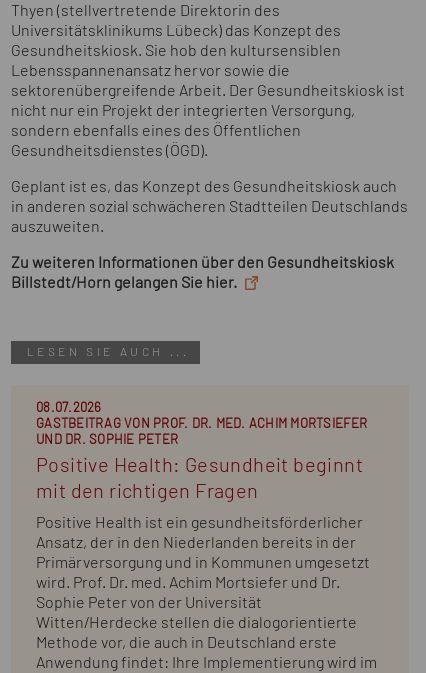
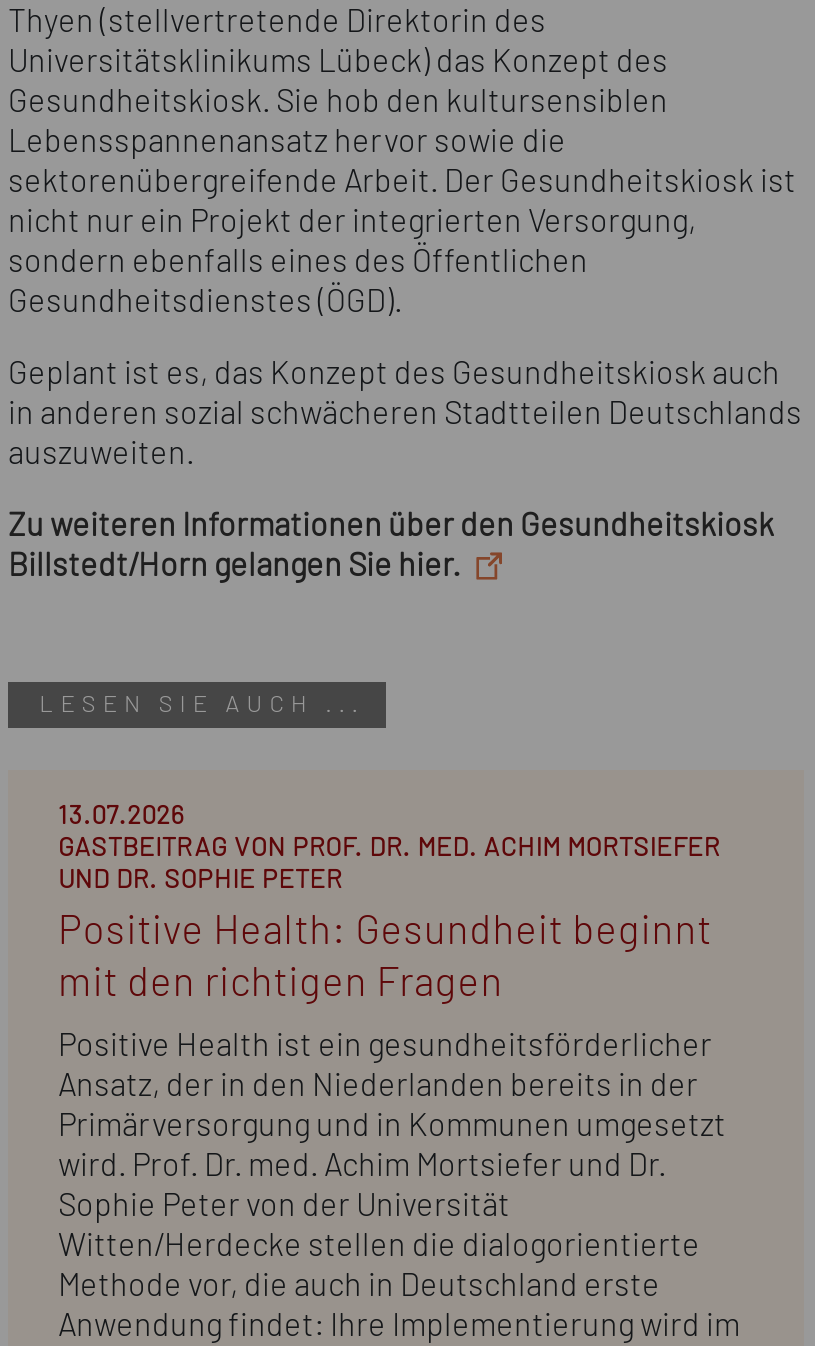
- 08.07.2026
+ 13.07.2026
